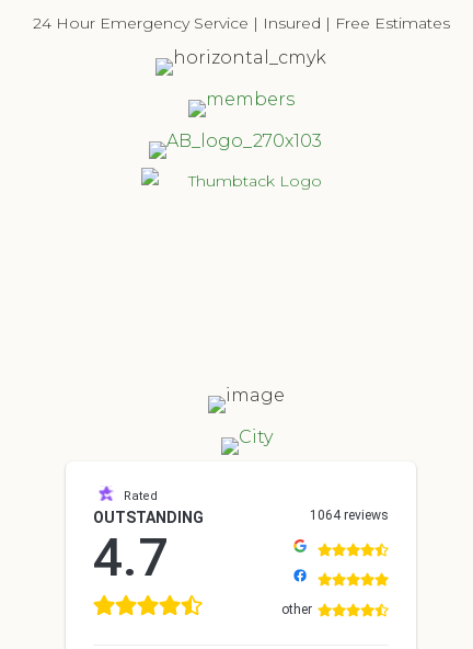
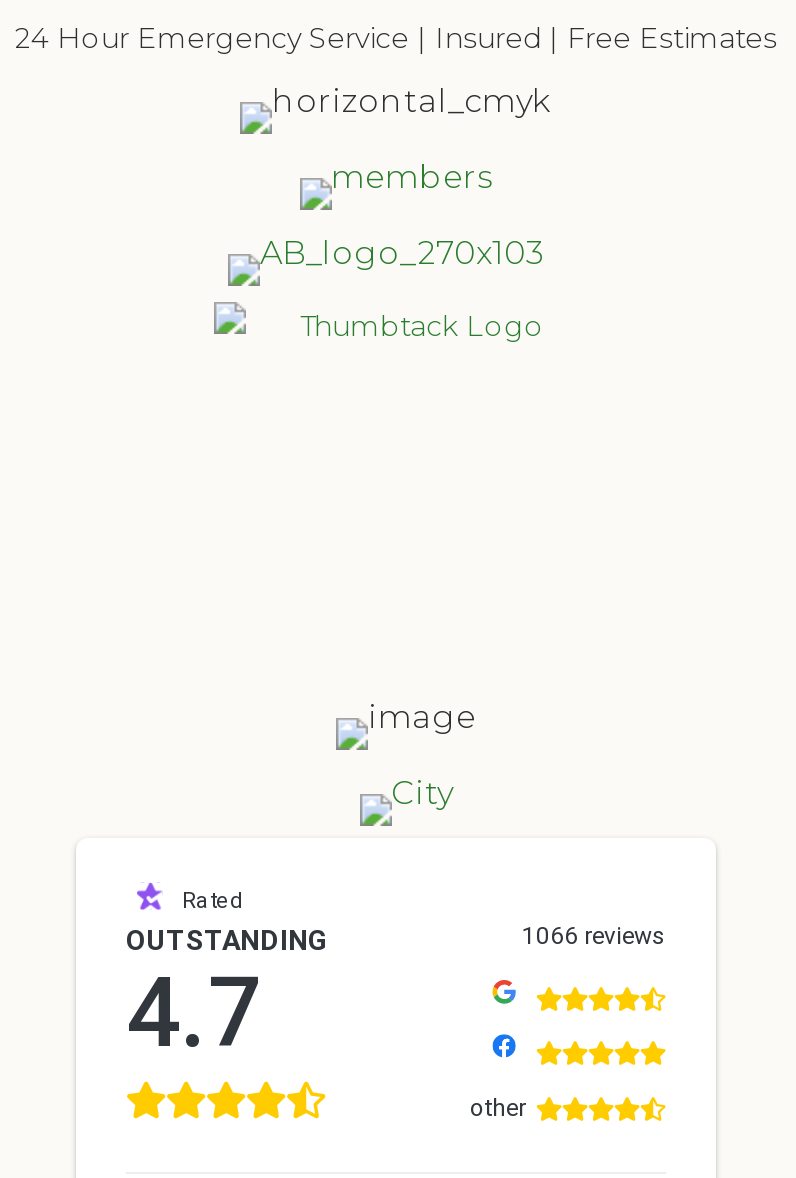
- 1064 reviews
+ 1066 reviews
